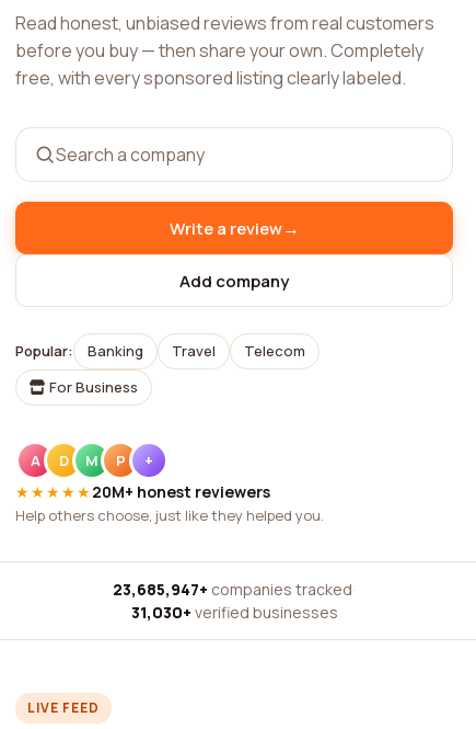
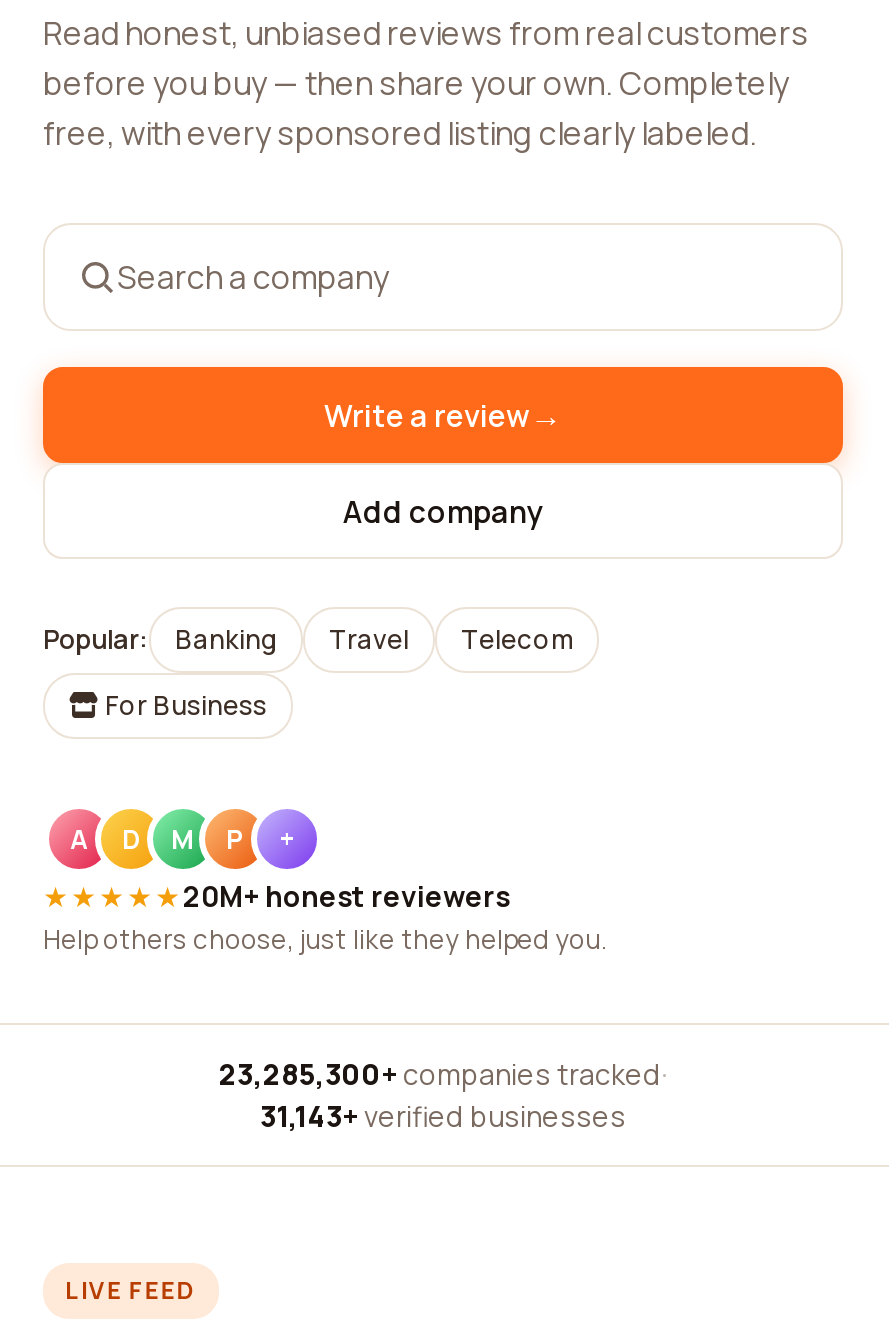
- 23,685,947+ companies tracked ·
+ 23,285,300+ companies tracked ·

- 31,030+ verified businesses
+ 31,143+ verified businesses
